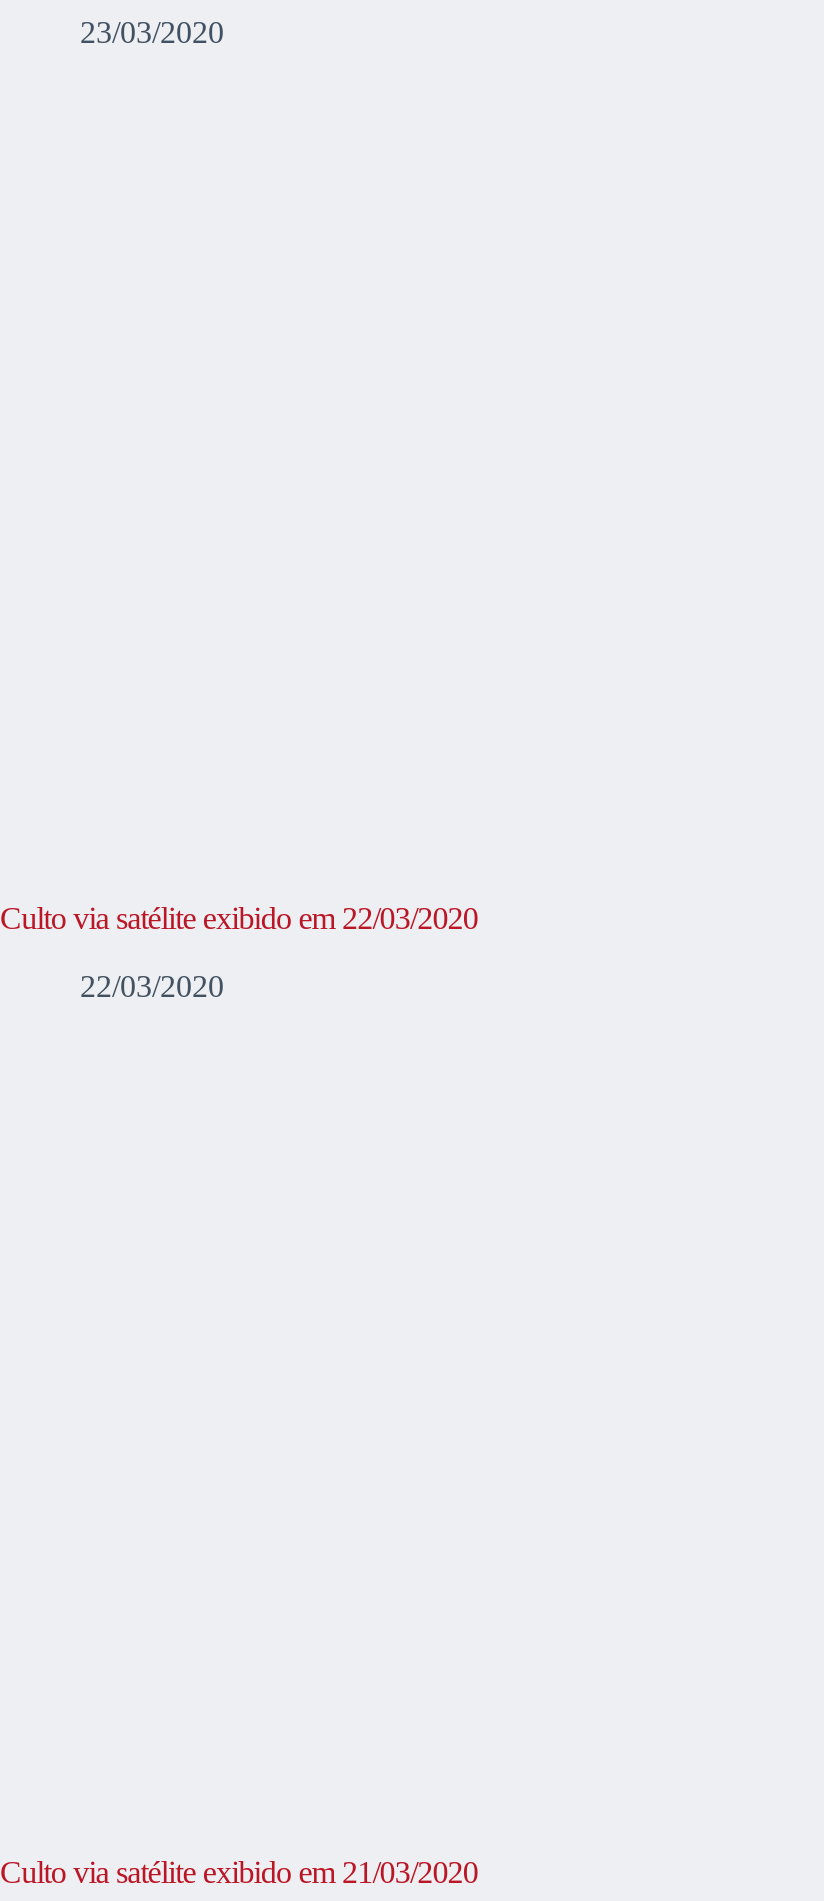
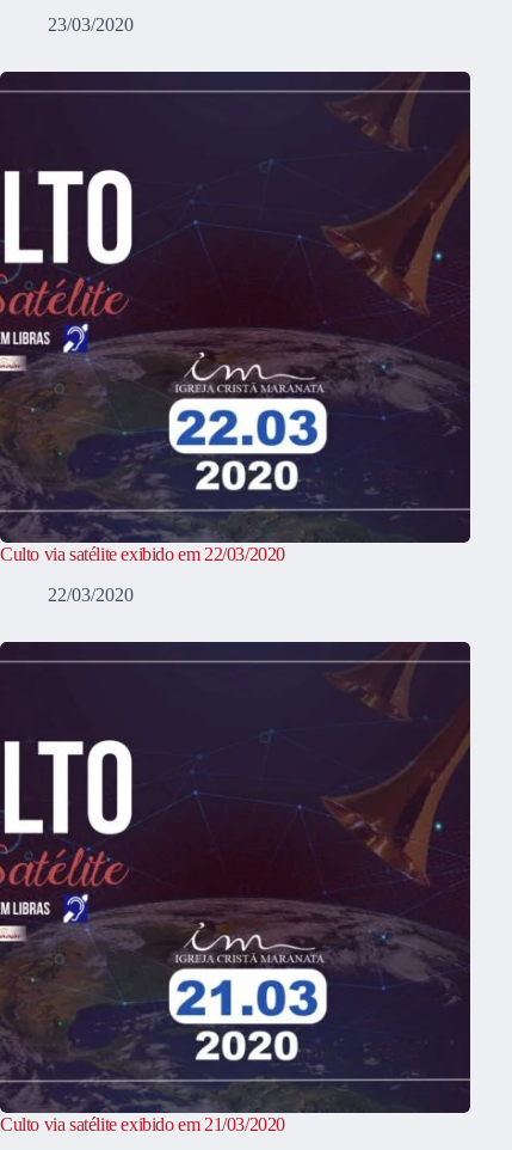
+ [image]

+ [image]
